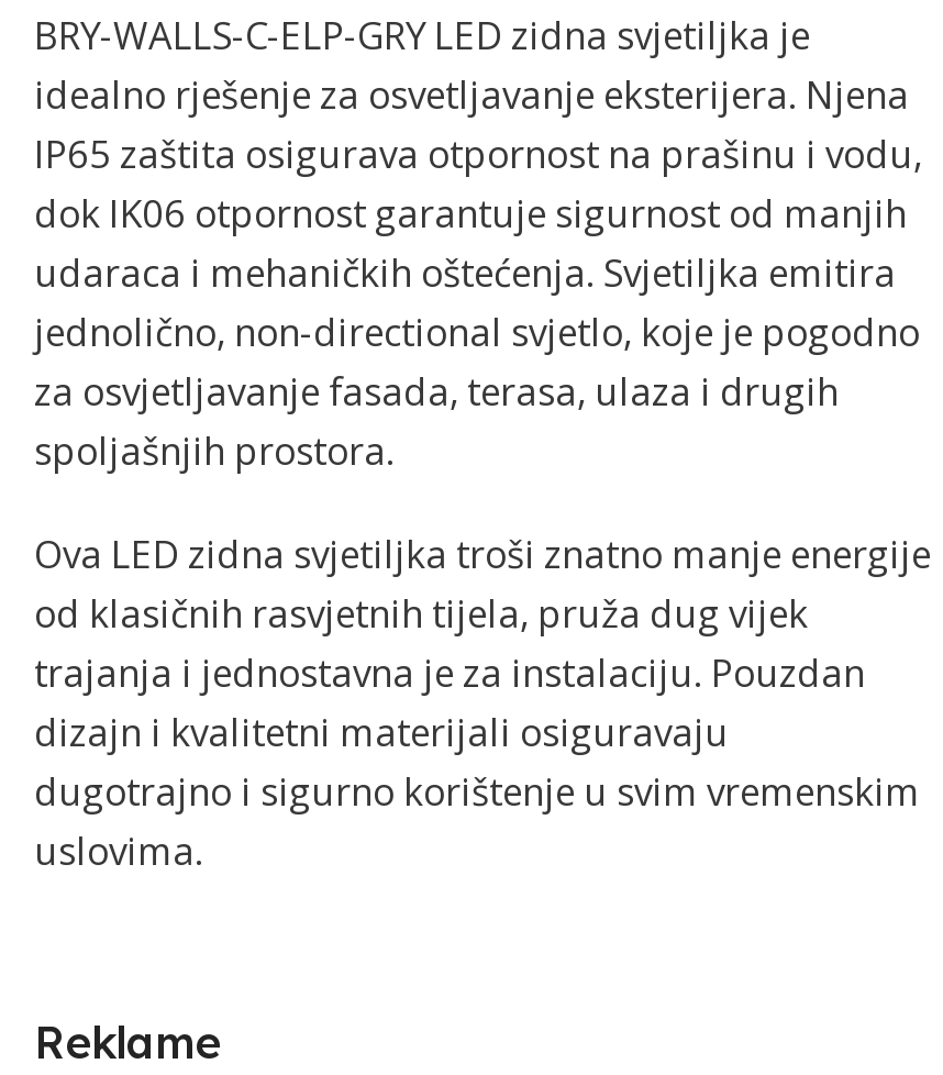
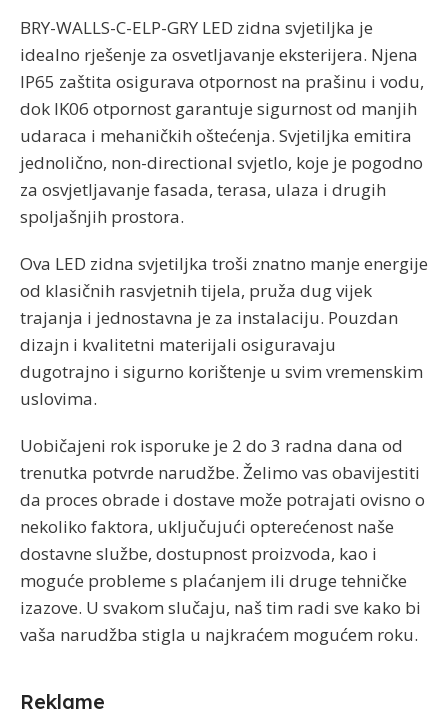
+ Uobičajeni rok isporuke je 2 do 3 radna dana od
+ trenutka potvrde narudžbe. Želimo vas obavijestiti
+ da proces obrade i dostave može potrajati ovisno o
+ nekoliko faktora, uključujući opterećenost naše
+ dostavne službe, dostupnost proizvoda, kao i
+ moguće probleme s plaćanjem ili druge tehničke
+ izazove. U svakom slučaju, naš tim radi sve kako bi
+ vaša narudžba stigla u najkraćem mogućem roku.
